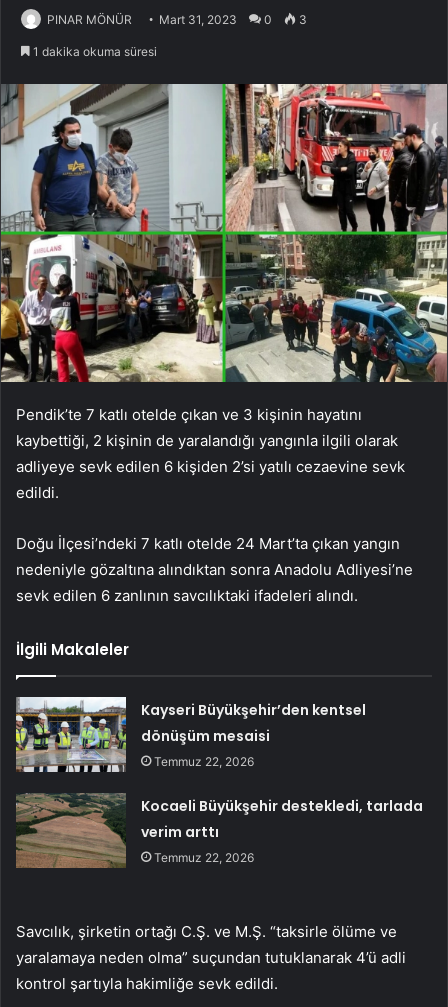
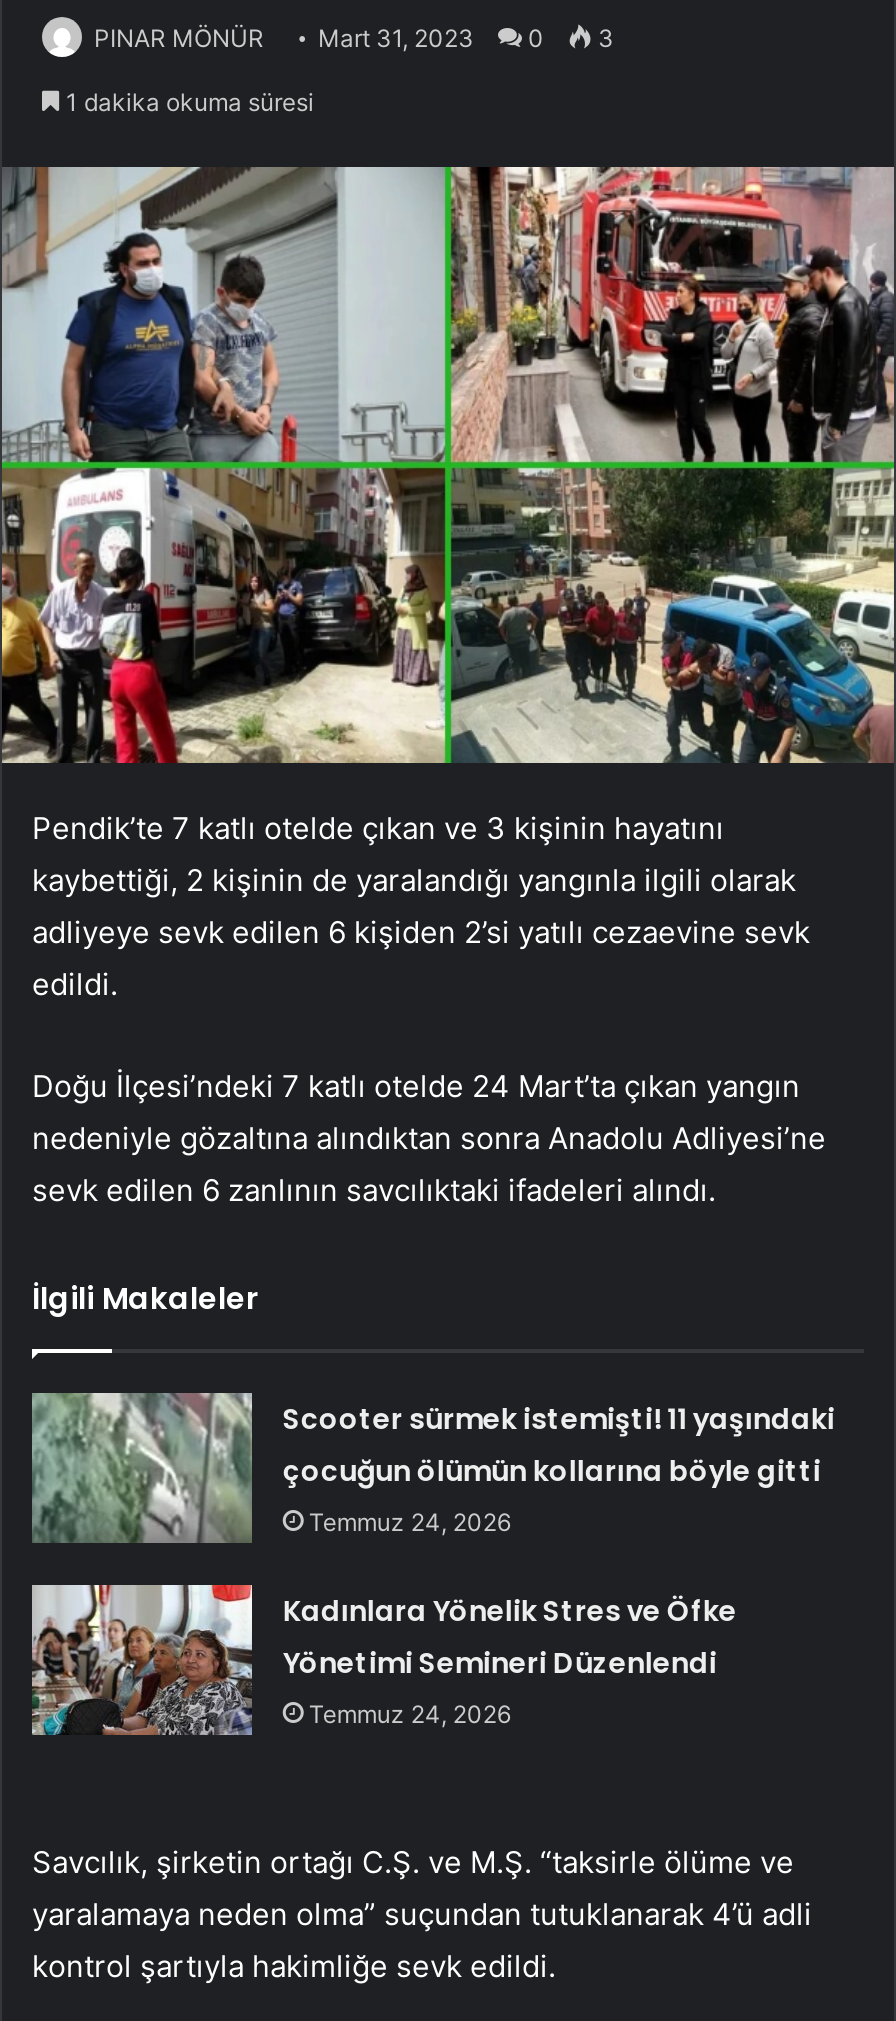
- [image]
- Kayseri Büyükşehir’den kentsel
- dönüşüm mesaisi
- Temmuz 22, 2026
+ [image]
+ Scooter sürmek istemişti! 11 yaşındaki
+ çocuğun ölümün kollarına böyle gitti
+ Temmuz 24, 2026

- [image]
- Kocaeli Büyükşehir destekledi, tarlada
- verim arttı
- Temmuz 22, 2026
+ [image]
+ Kadınlara Yönelik Stres ve Öfke
+ Yönetimi Semineri Düzenlendi
+ Temmuz 24, 2026
